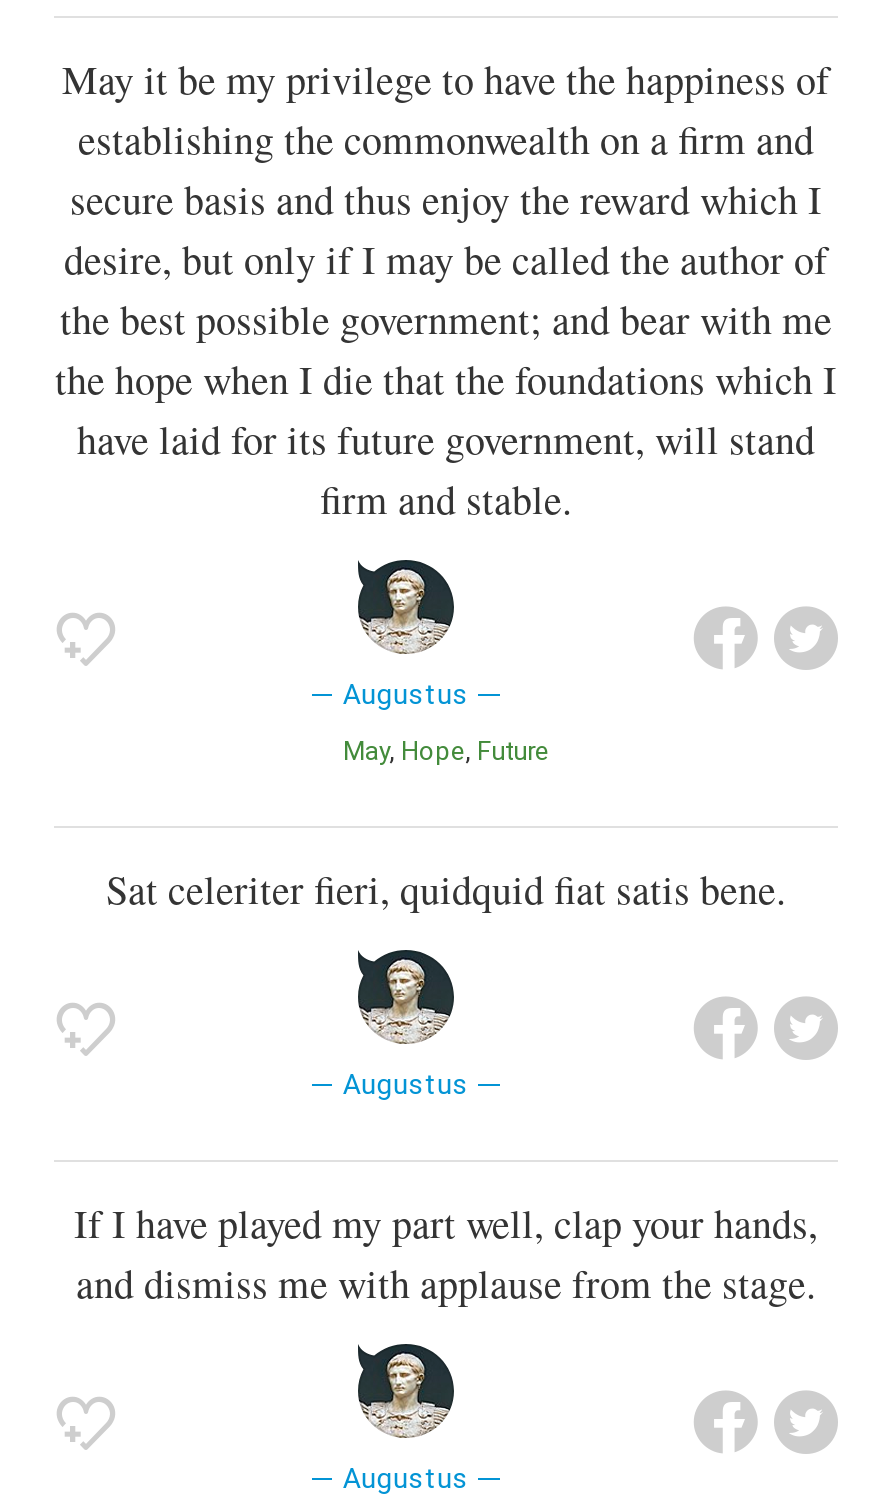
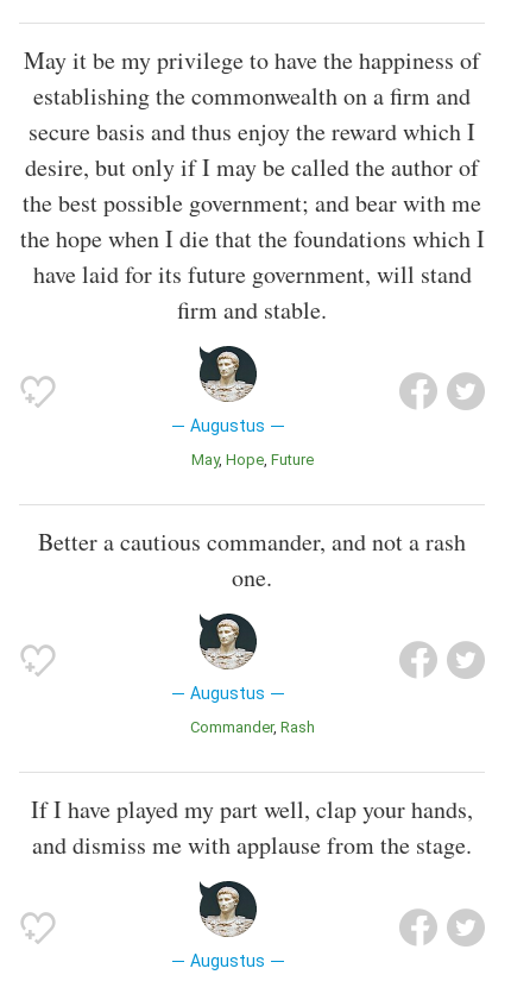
- Sat celeriter fieri, quidquid fiat satis bene.
+ Better a cautious commander, and not a rash
+ one.

+ Commander
+ Rash
